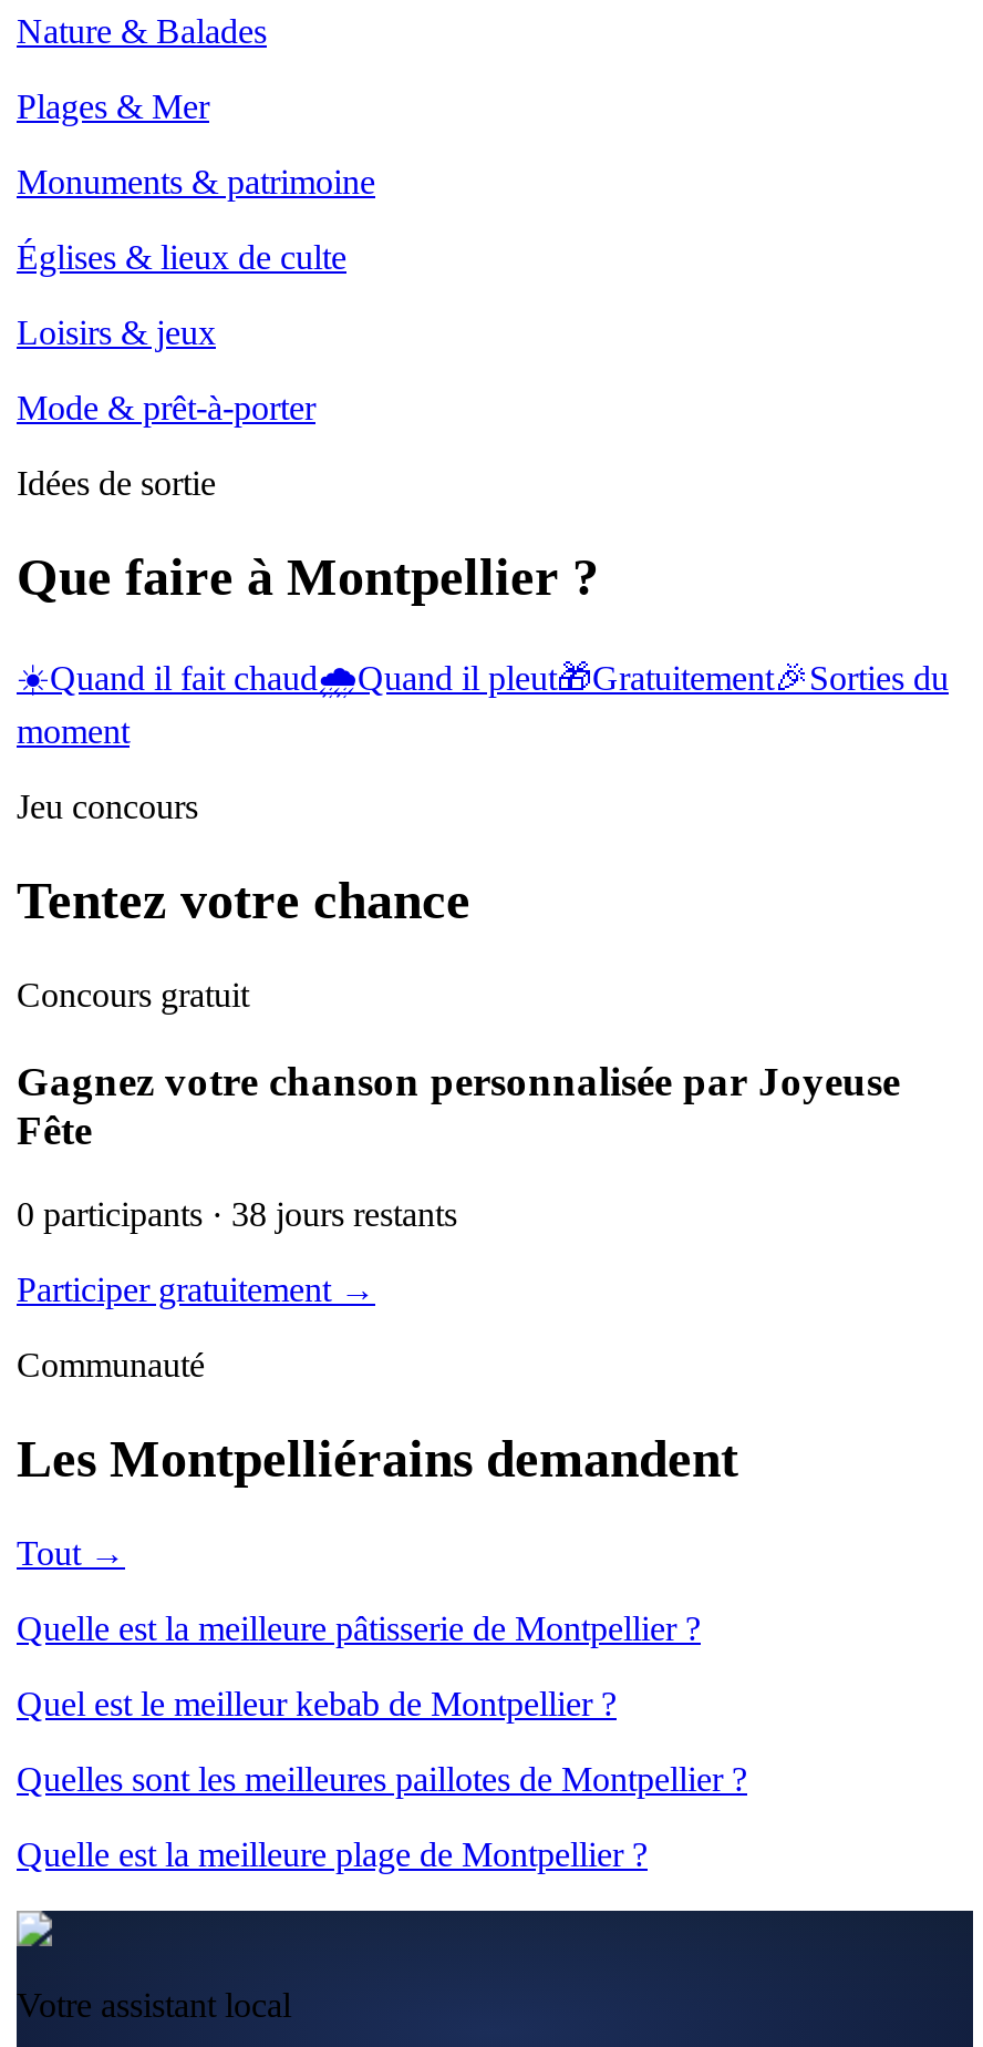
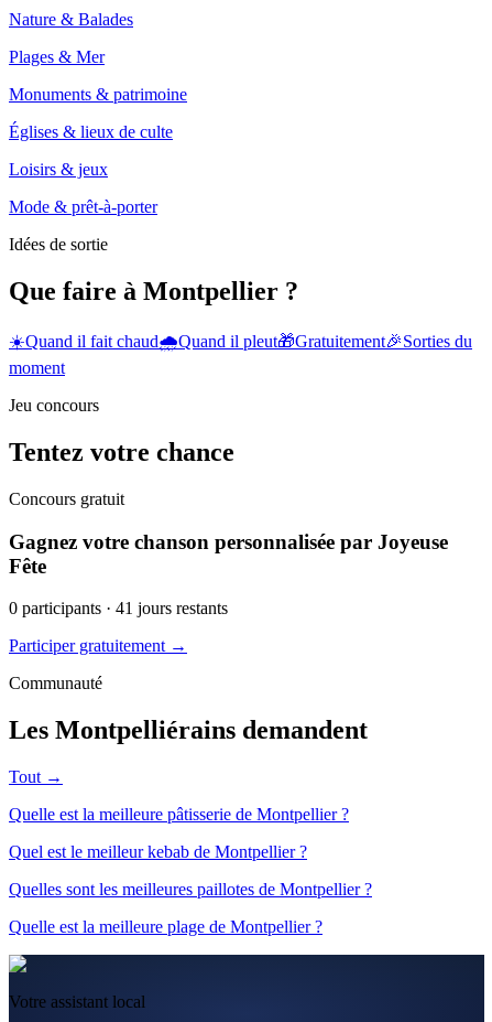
- 0 participants · 38 jours restants
+ 0 participants · 41 jours restants
